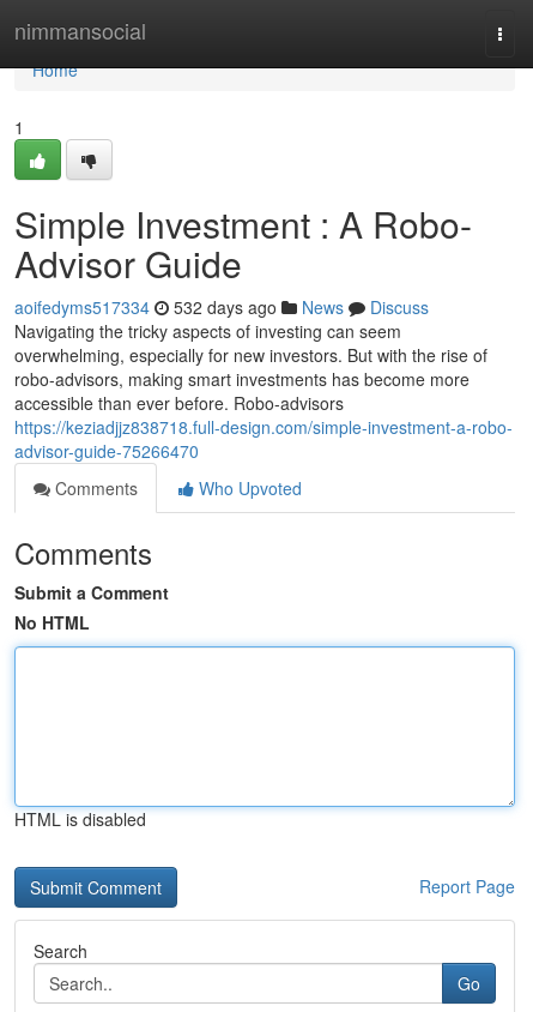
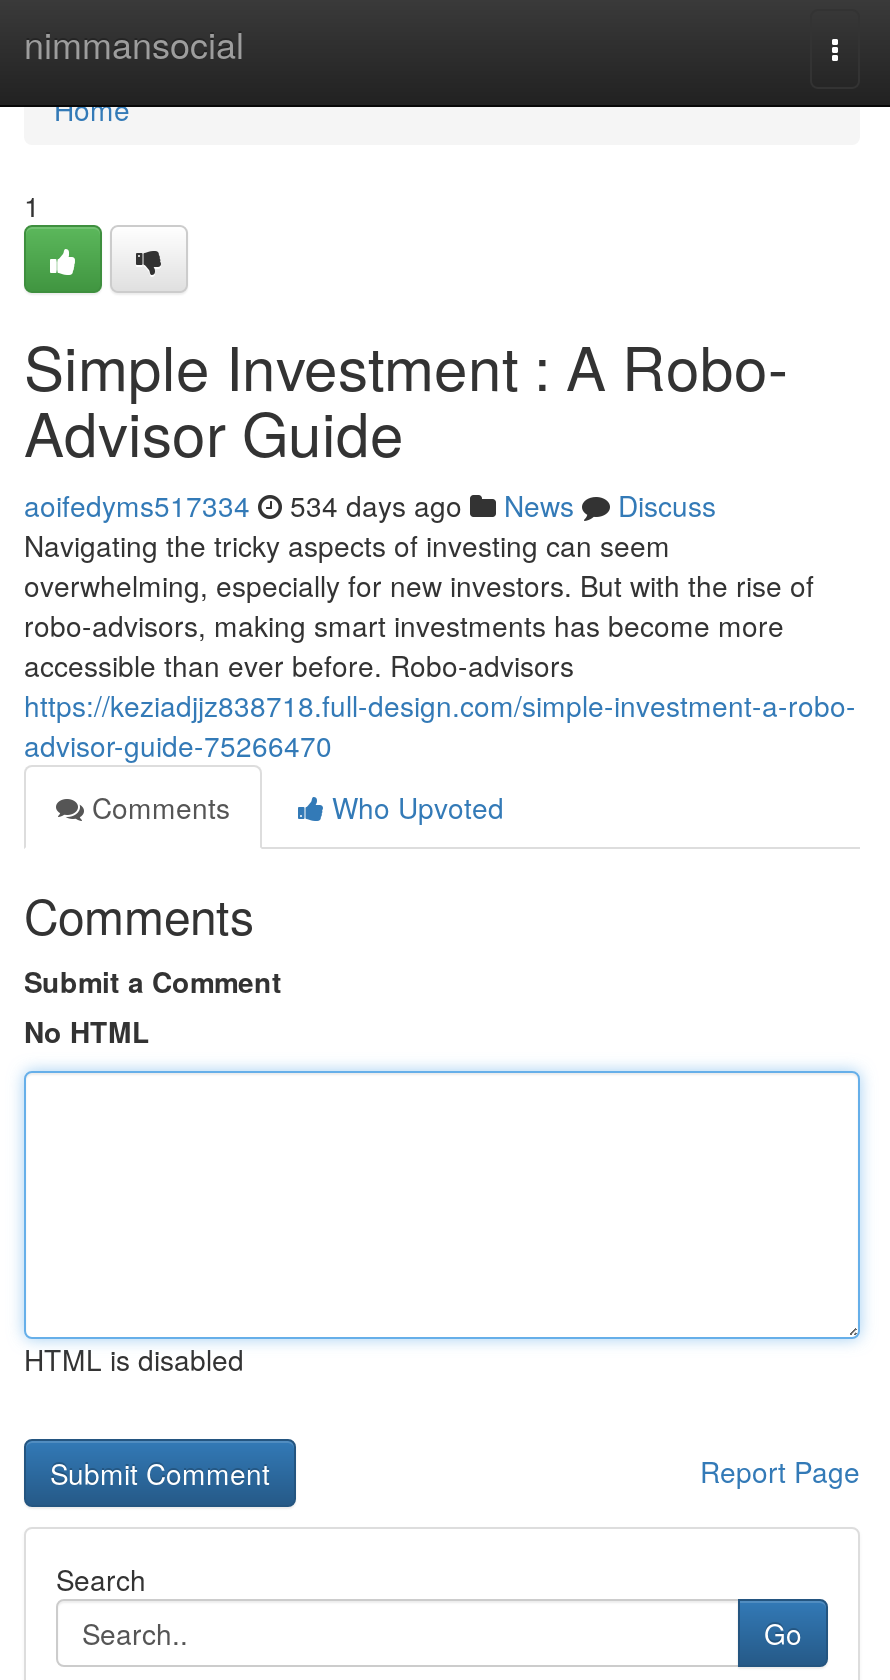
- aoifedyms517334 532 days ago News Discuss
+ aoifedyms517334 534 days ago News Discuss
